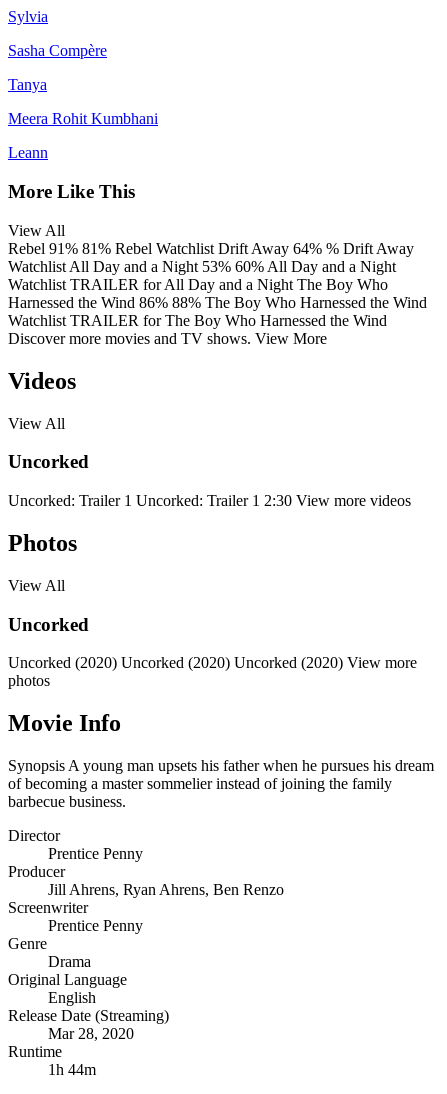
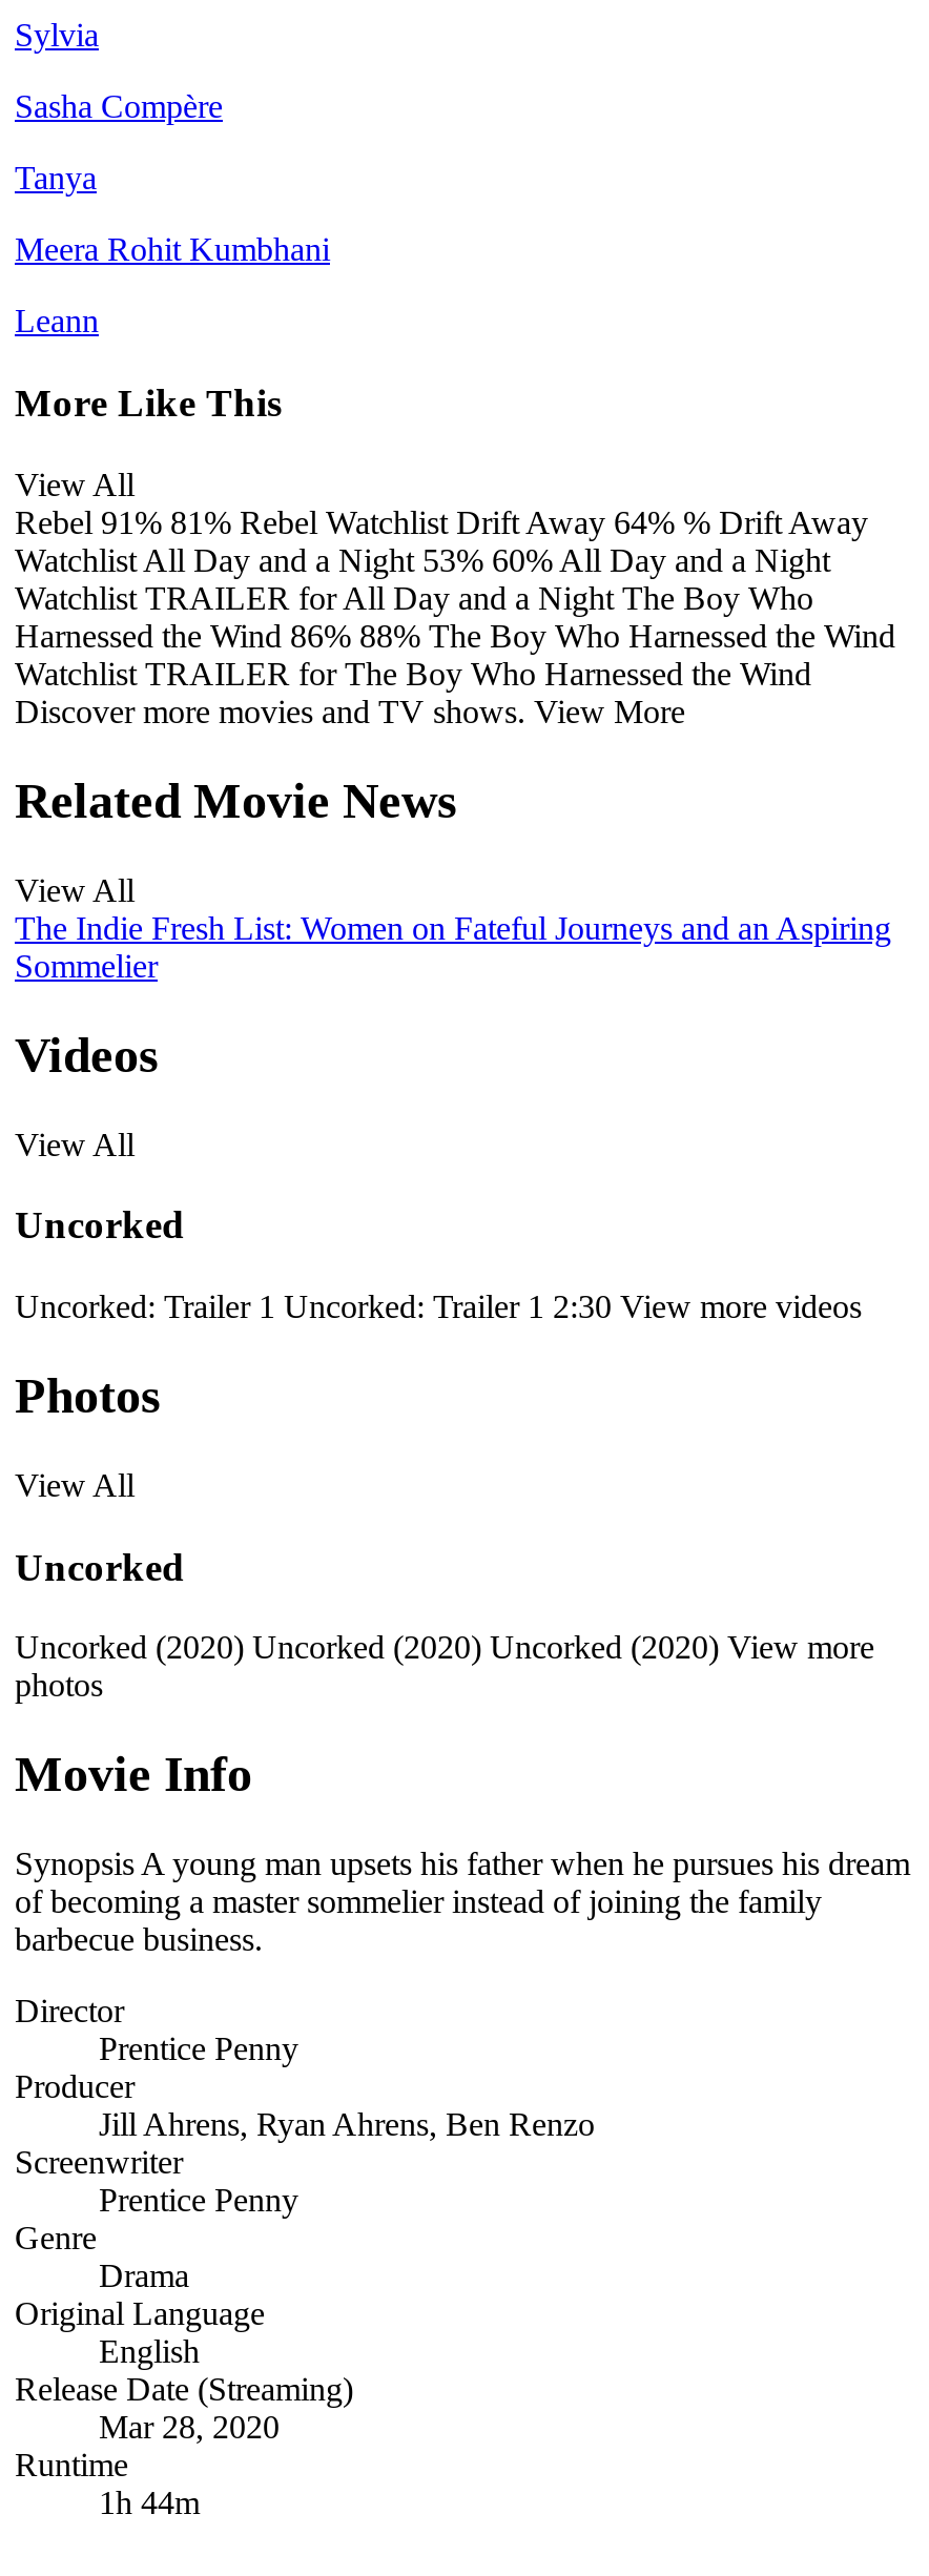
+ Related Movie News
+ View All
+ The Indie Fresh List: Women on Fateful Journeys and an Aspiring
+ Sommelier
